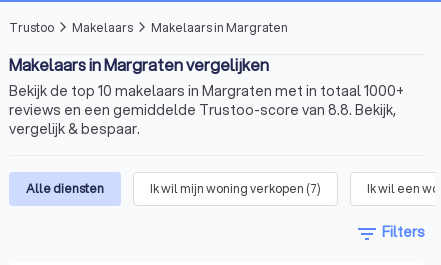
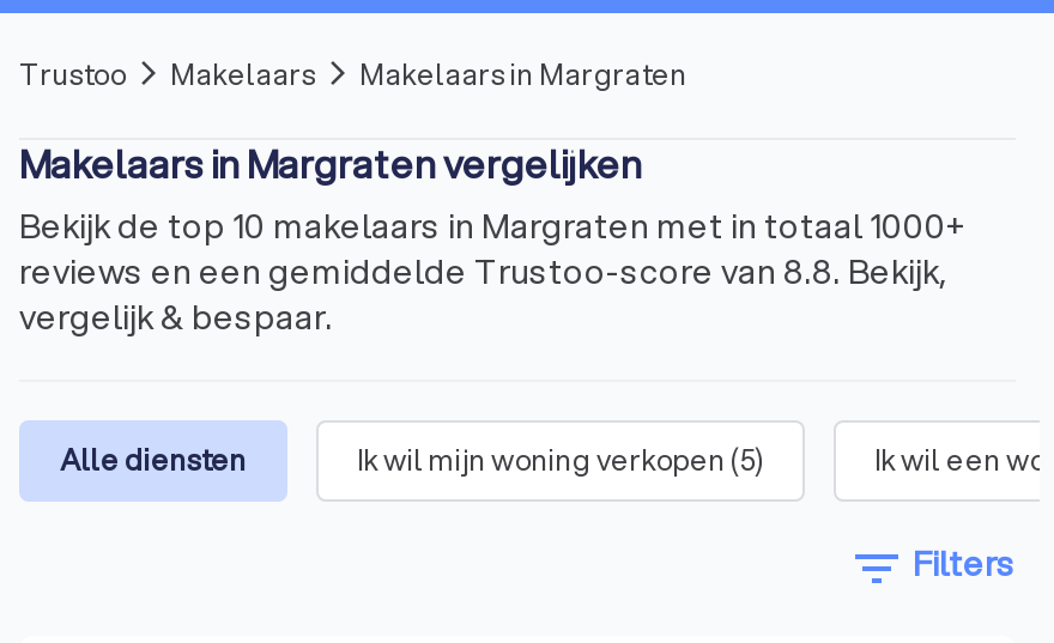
- Ik wil mijn woning verkopen (7)
+ Ik wil mijn woning verkopen (5)
